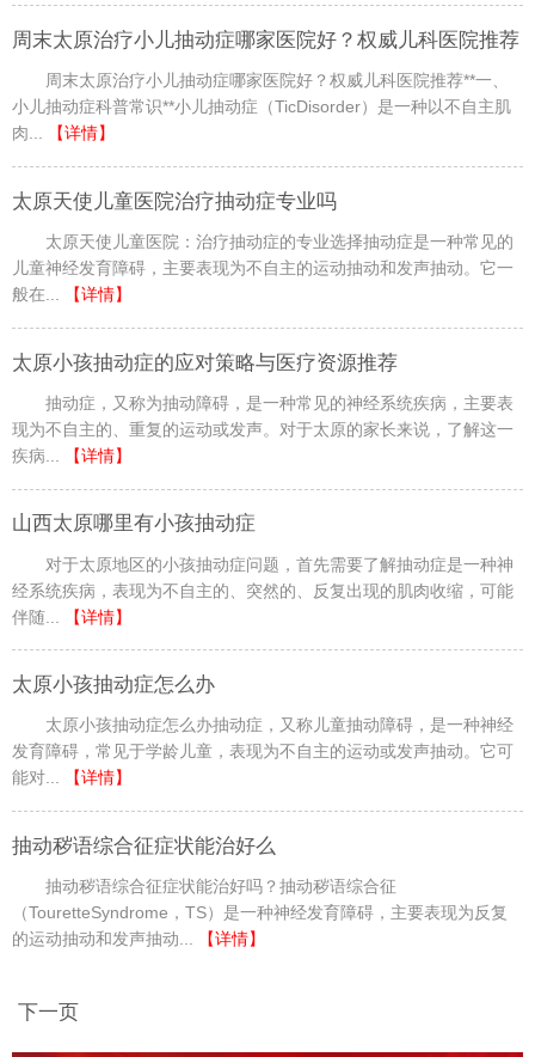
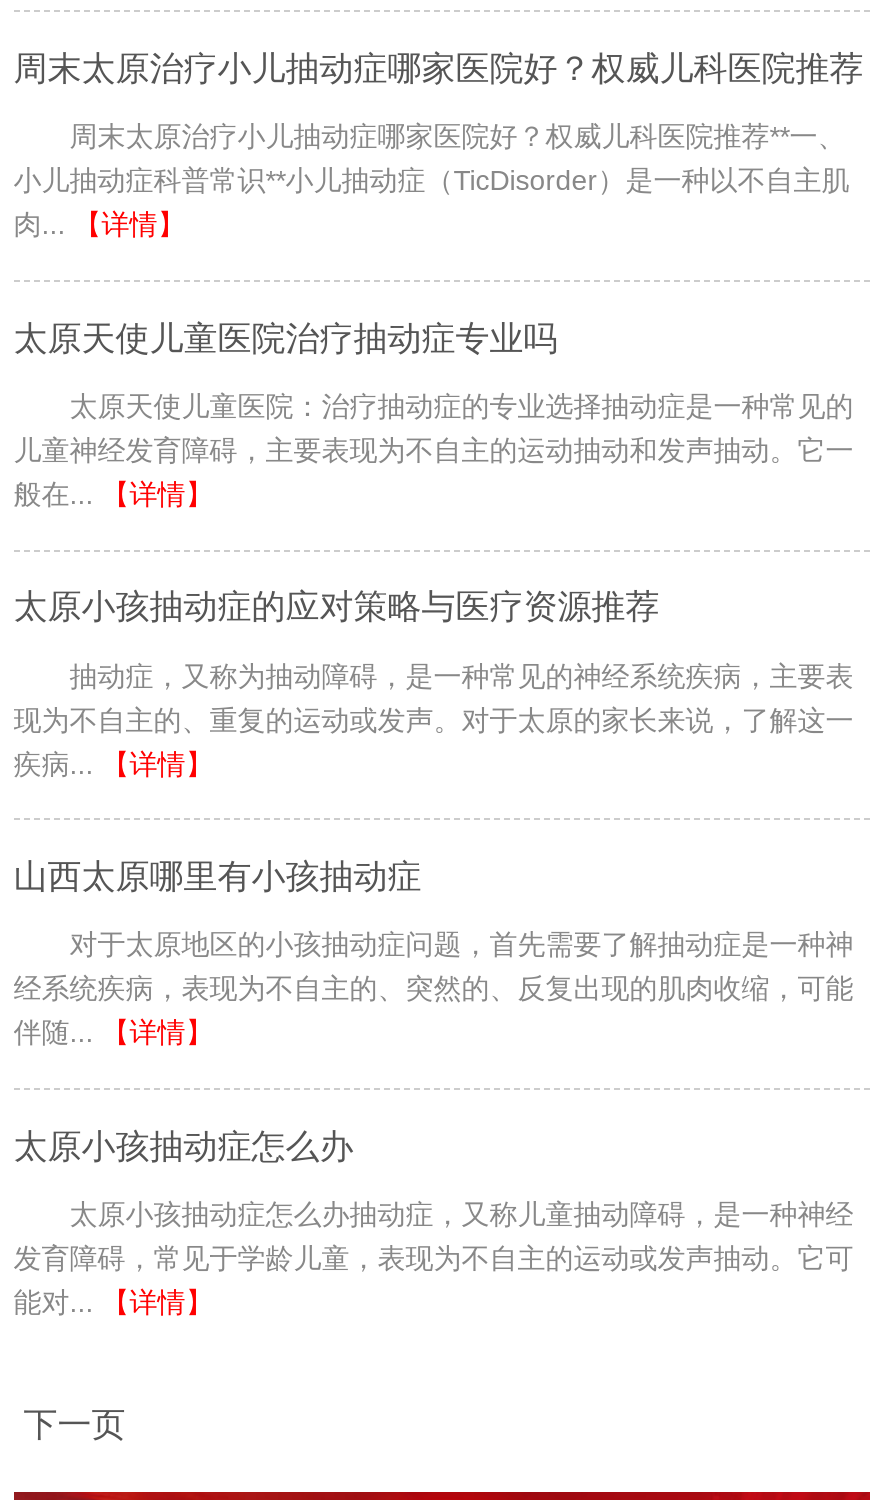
- 抽动秽语综合征症状能治好么
- 抽动秽语综合征症状能治好吗？抽动秽语综合征
- （TouretteSyndrome，TS）是一种神经发育障碍，主要表现为反复
- 的运动抽动和发声抽动...【详情】
